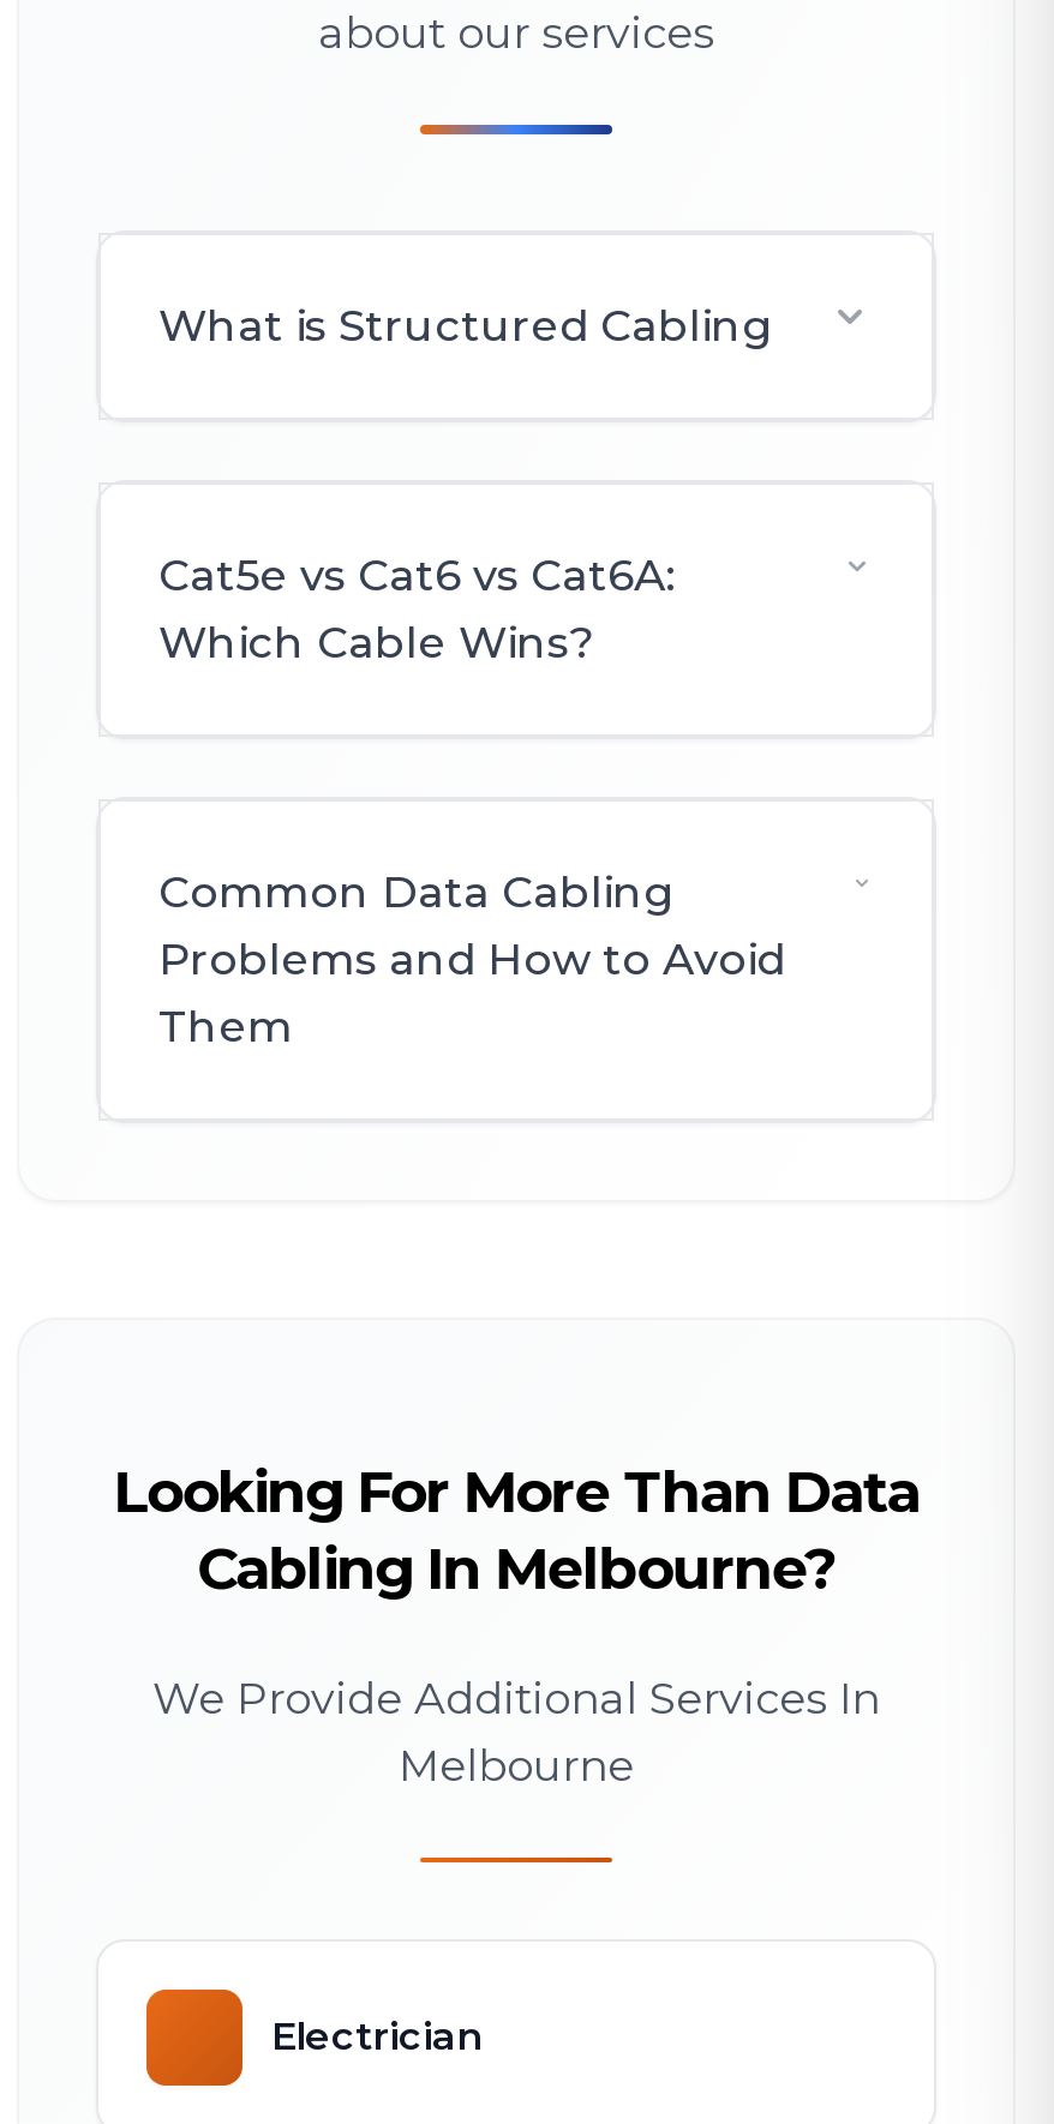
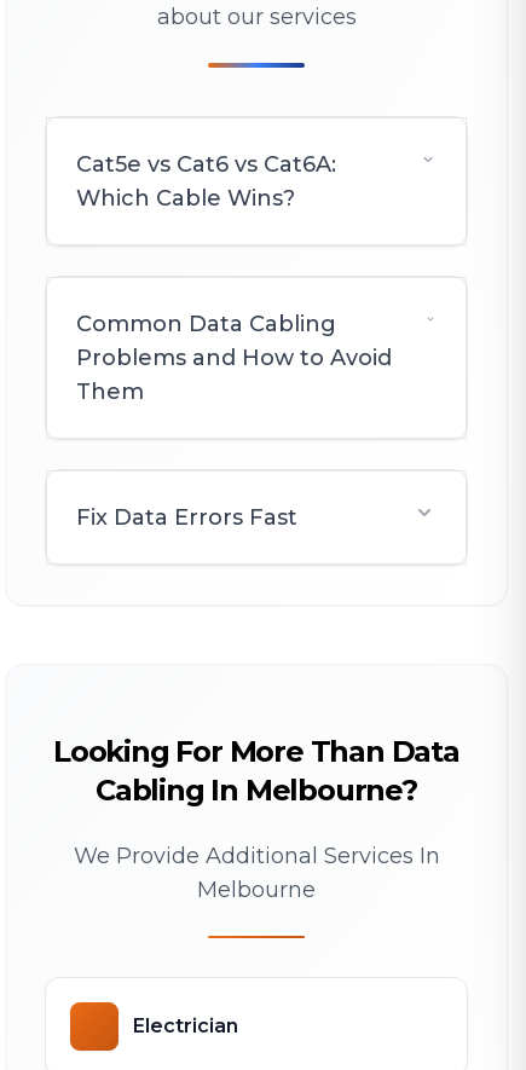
- What is Structured Cabling

moved up: Cat5e vs Cat6 vs Cat6A: | Which Cable Wins? | Common Data Cabling | Problems and How to Avoid | Them

+ Fix Data Errors Fast
